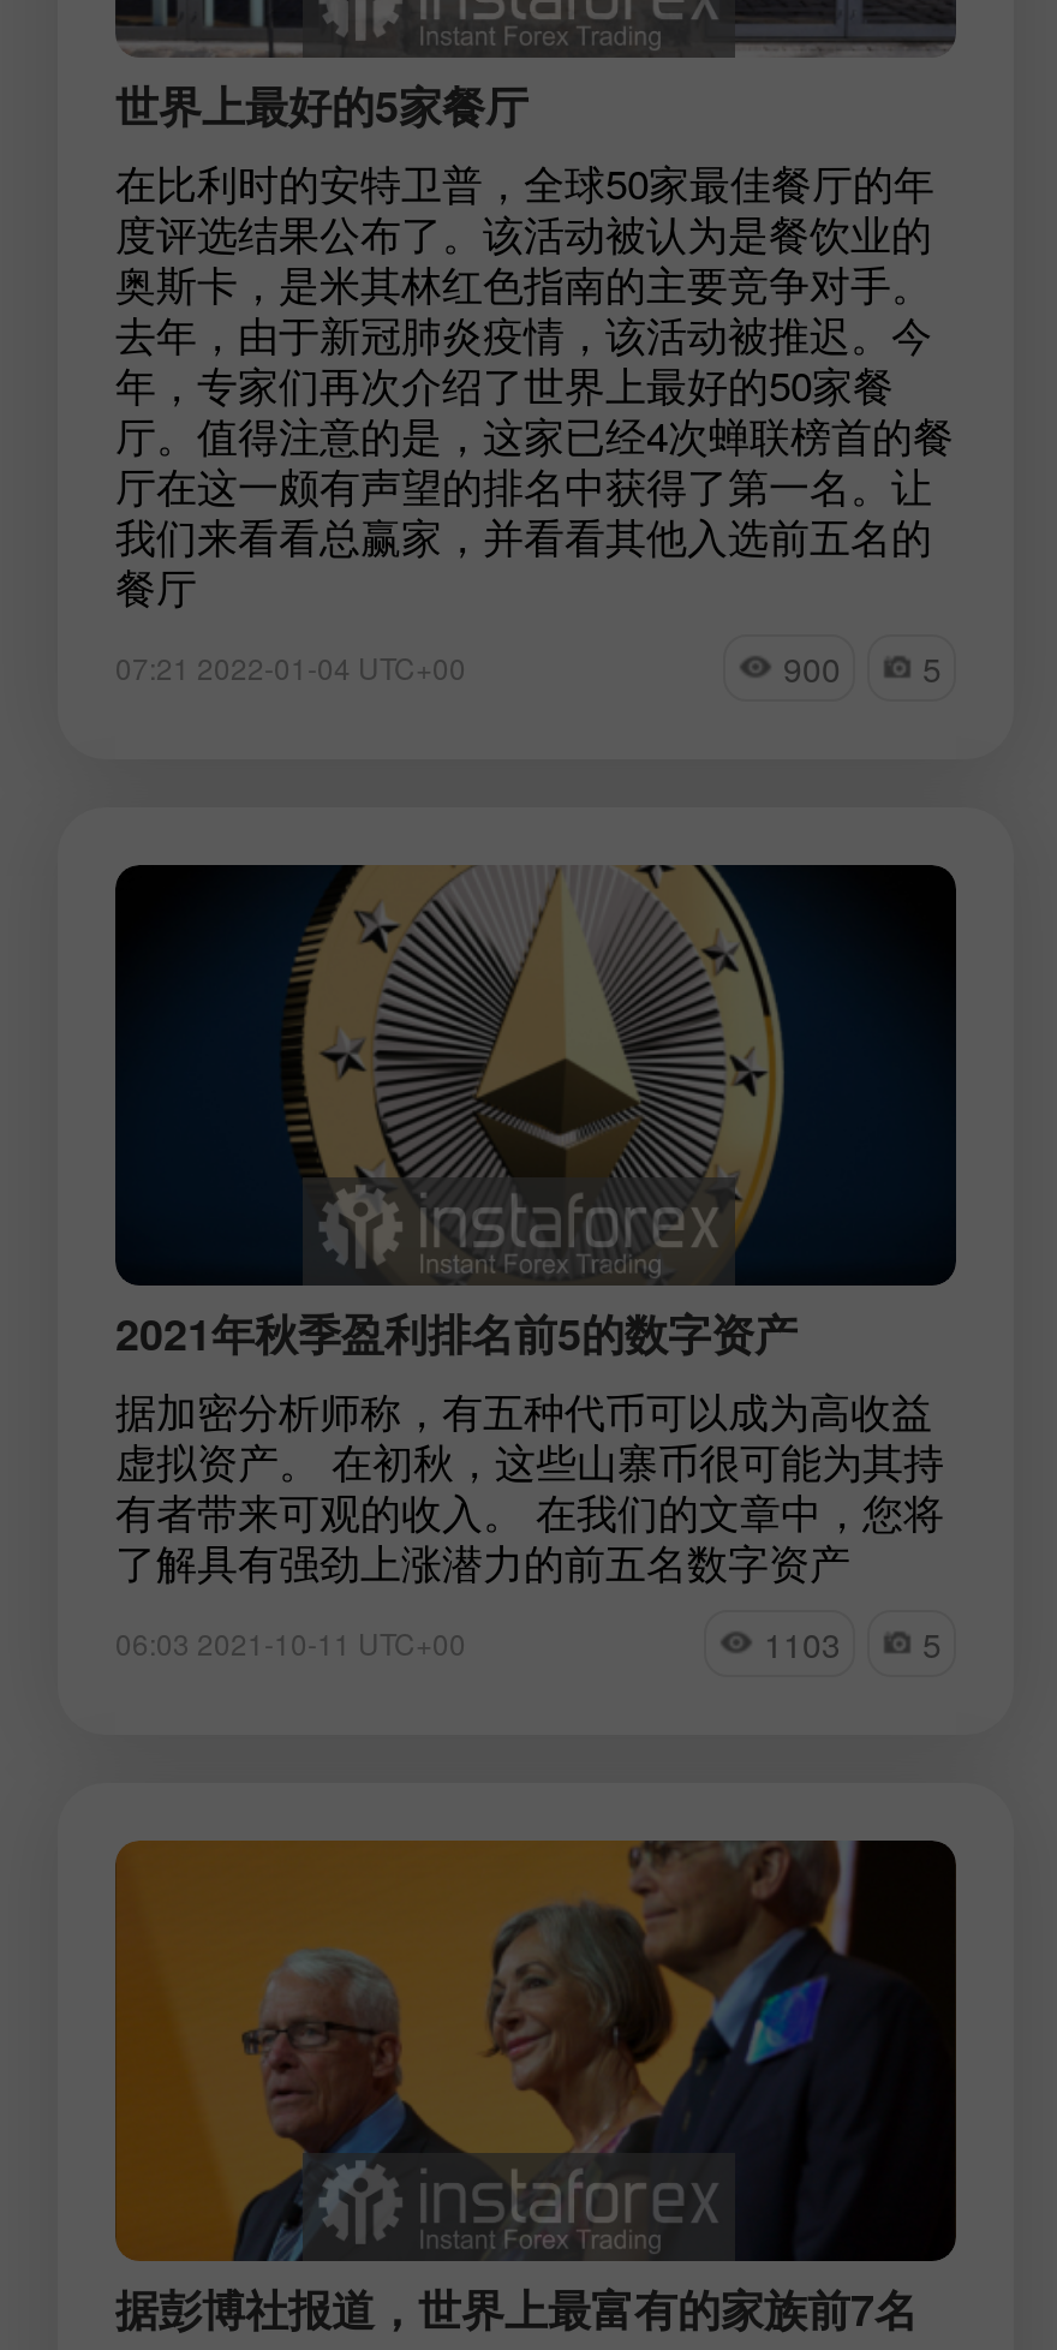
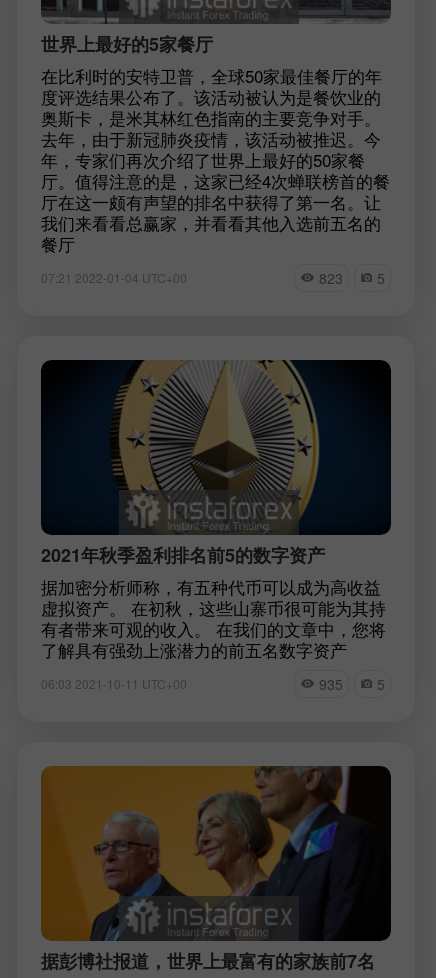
- 900 5
+ 823 5

- 1103 5
+ 935 5
